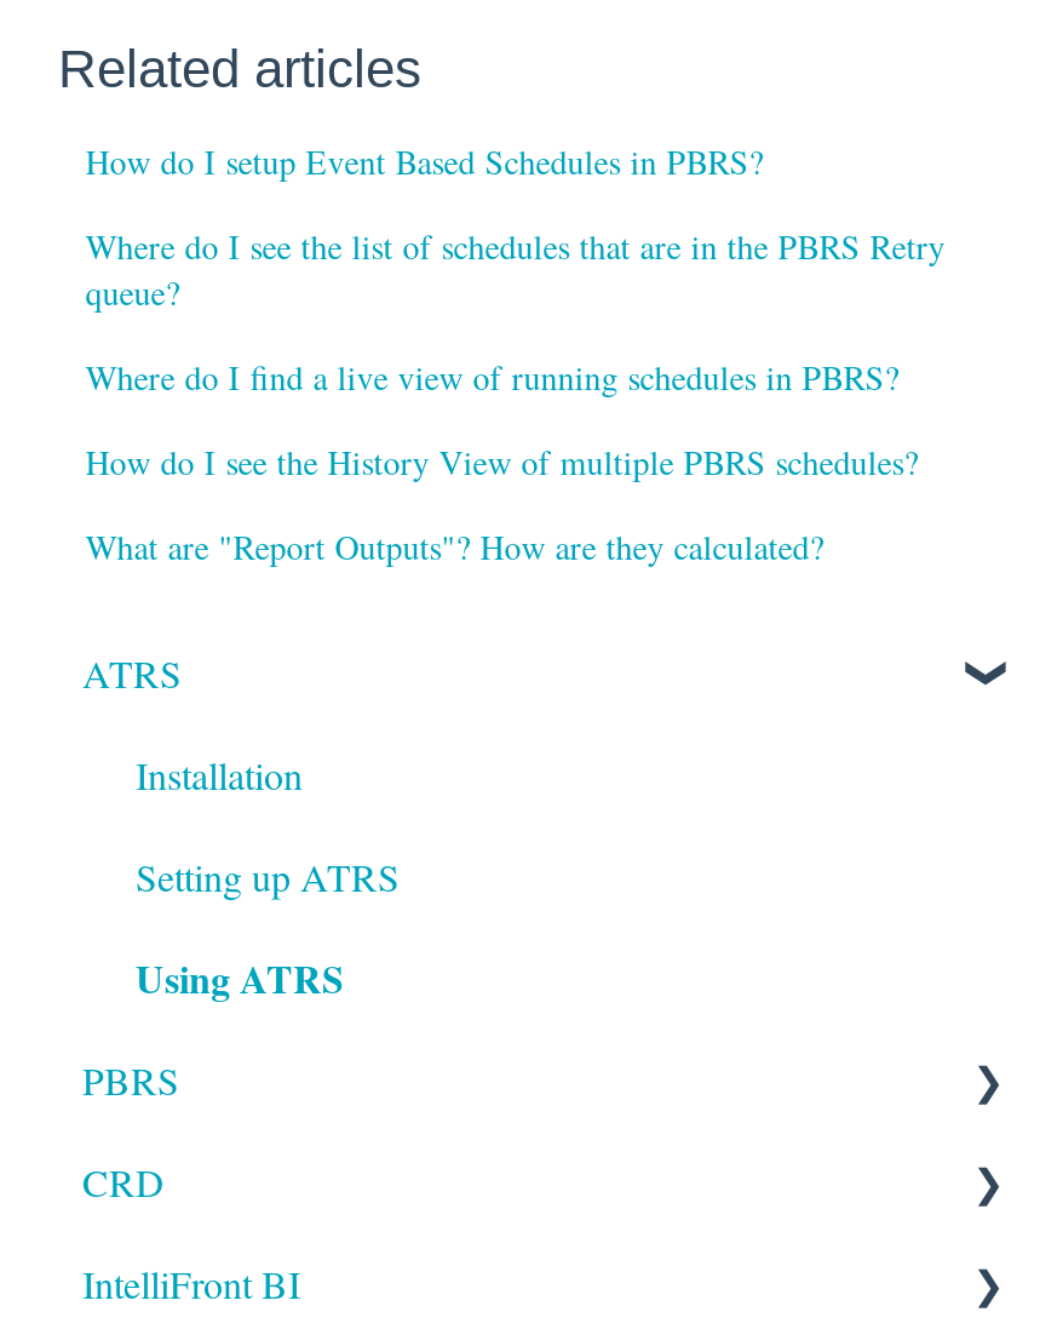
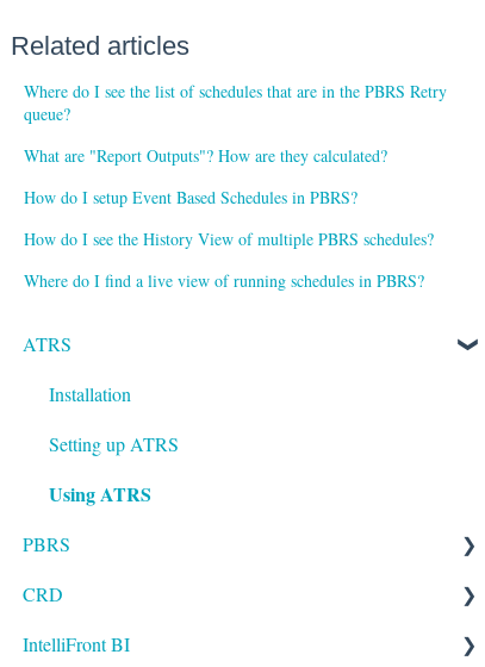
moved down: How do I setup Event Based Schedules in PBRS?

moved up: Where do I see the list of schedules that are in the PBRS Retry | queue?

moved down: How do I see the History View of multiple PBRS schedules? | Where do I find a live view of running schedules in PBRS?

moved up: What are "Report Outputs"? How are they calculated?
